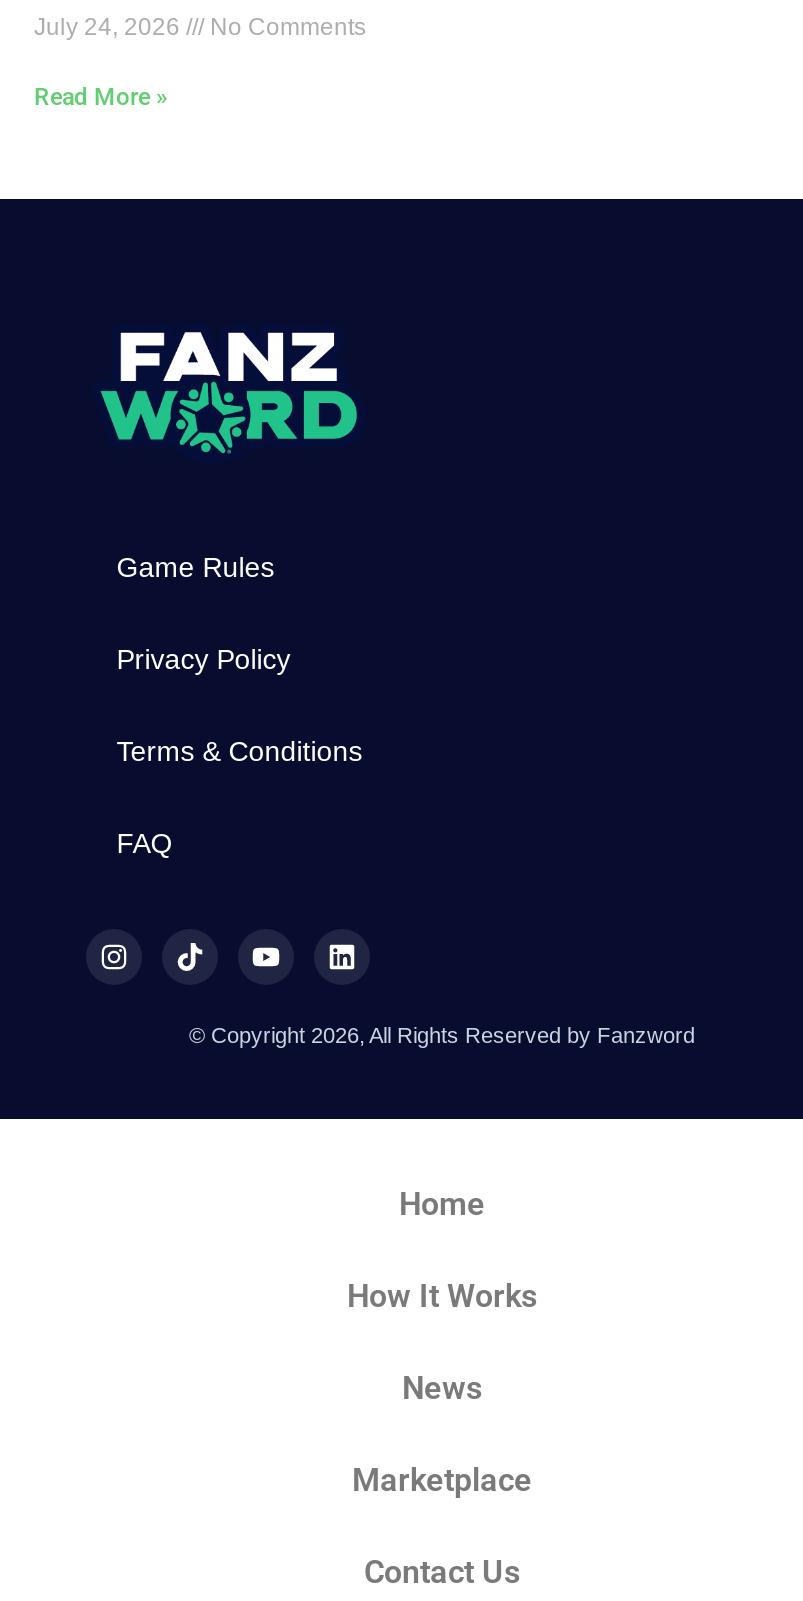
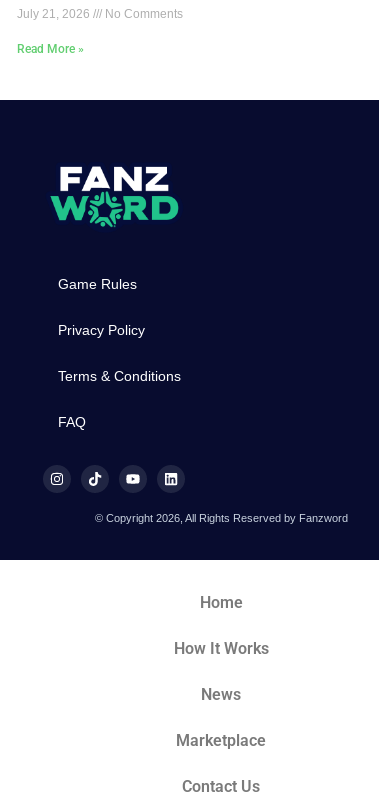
- July 24, 2026 No Comments
+ July 21, 2026 No Comments
